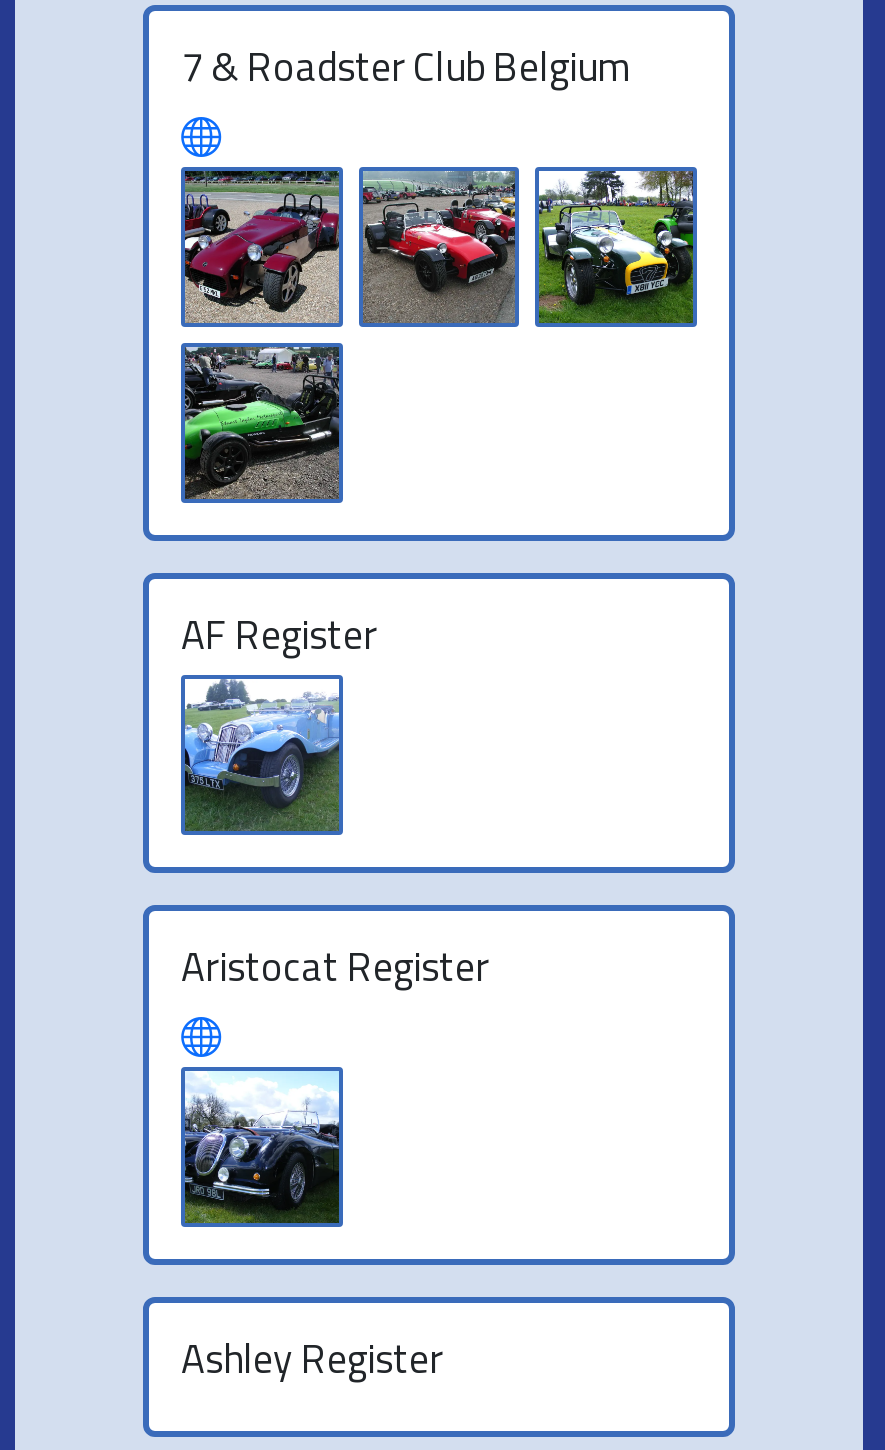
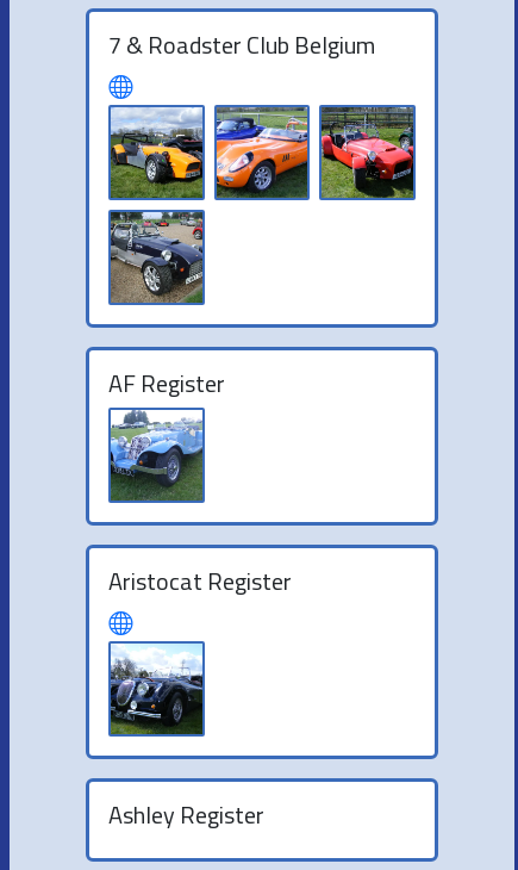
- [image]
+ [image]

- [image]
+ [image]

- [image]
+ [image]

- [image]
+ [image]
